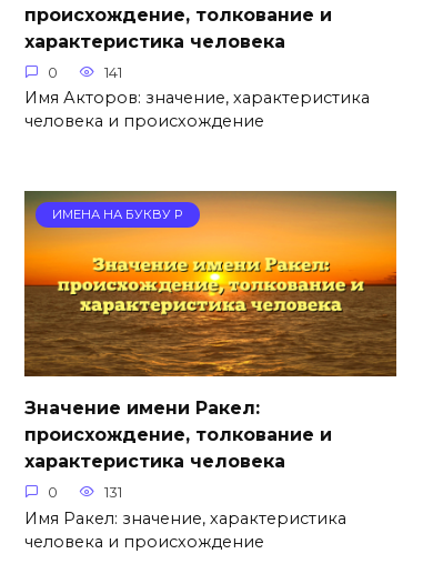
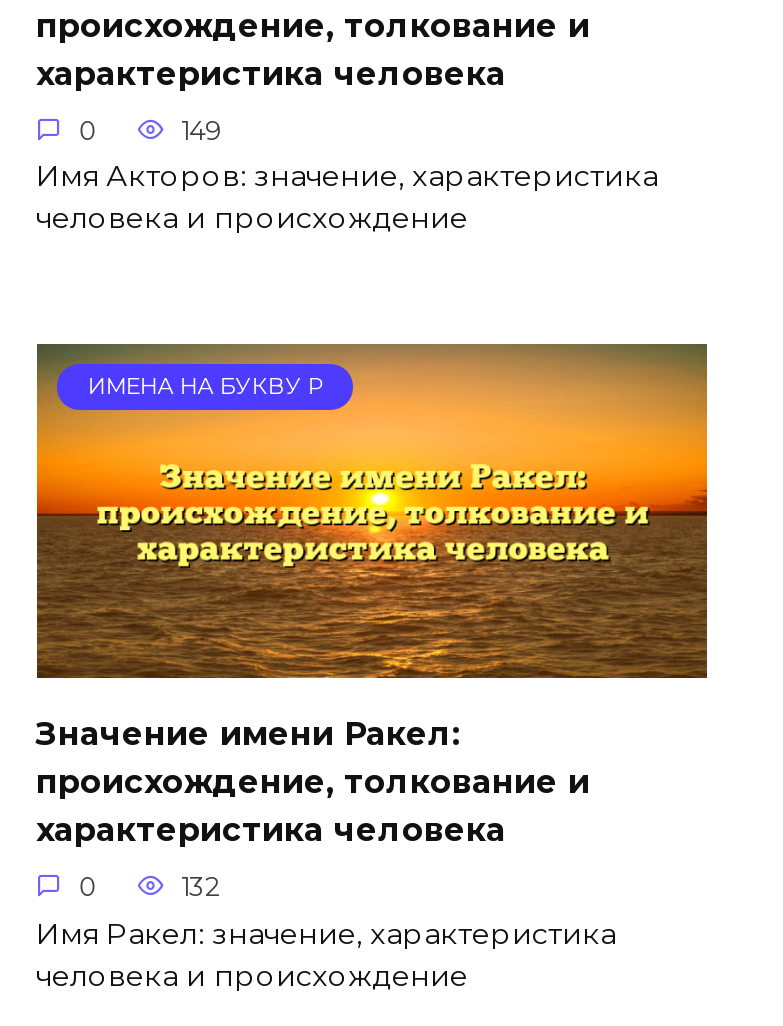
- 141
+ 149

- 131
+ 132
